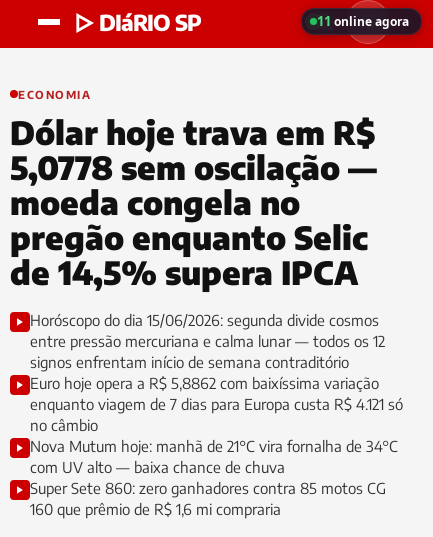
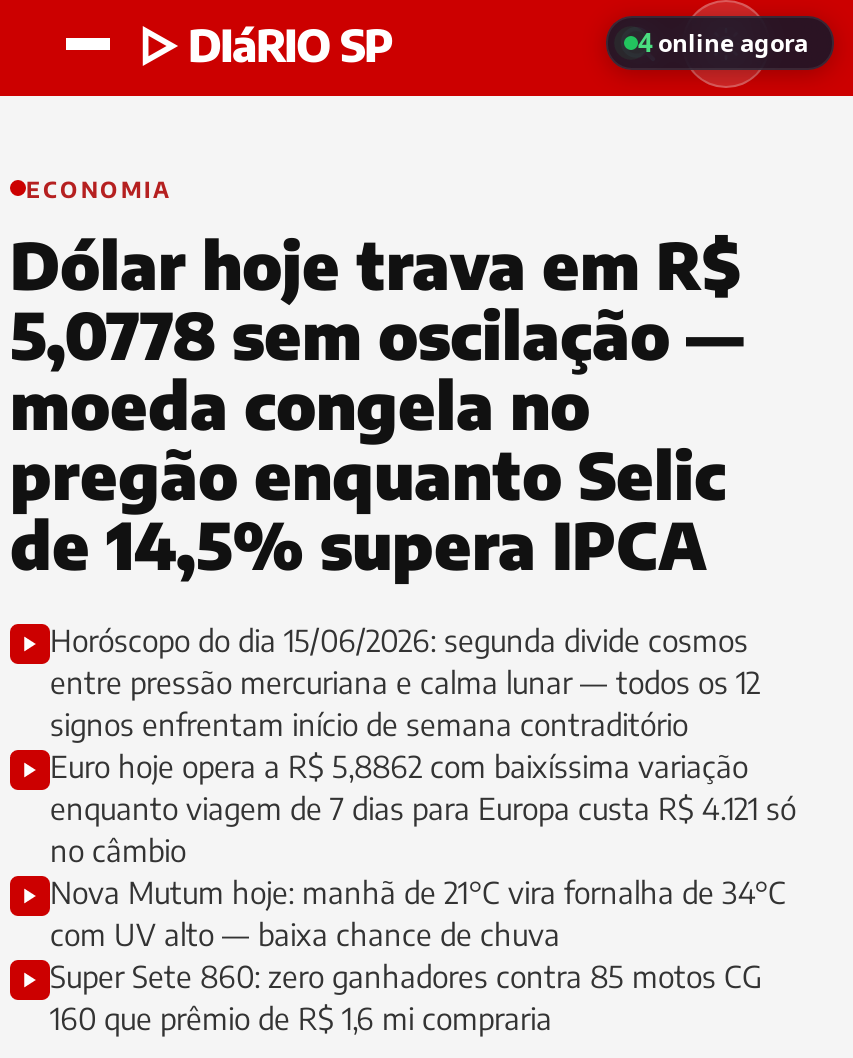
- 11 online agora
+ 4 online agora
